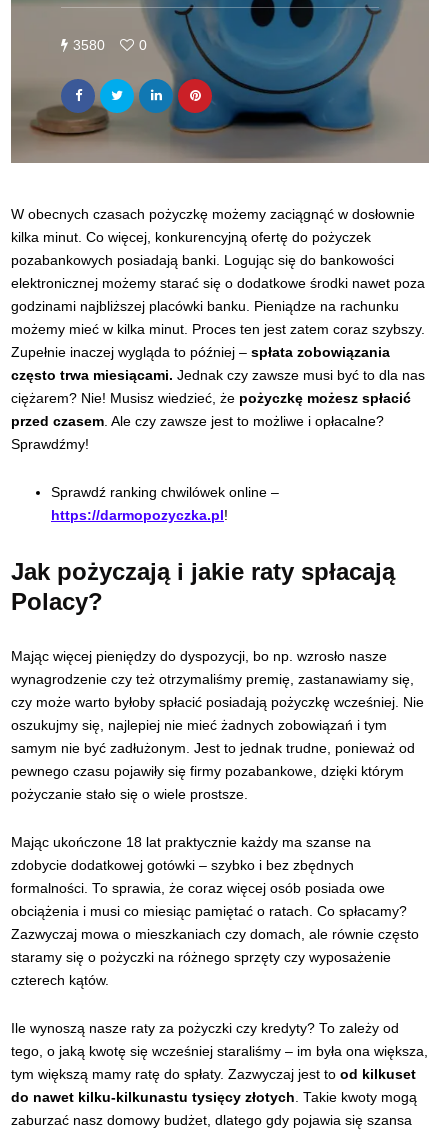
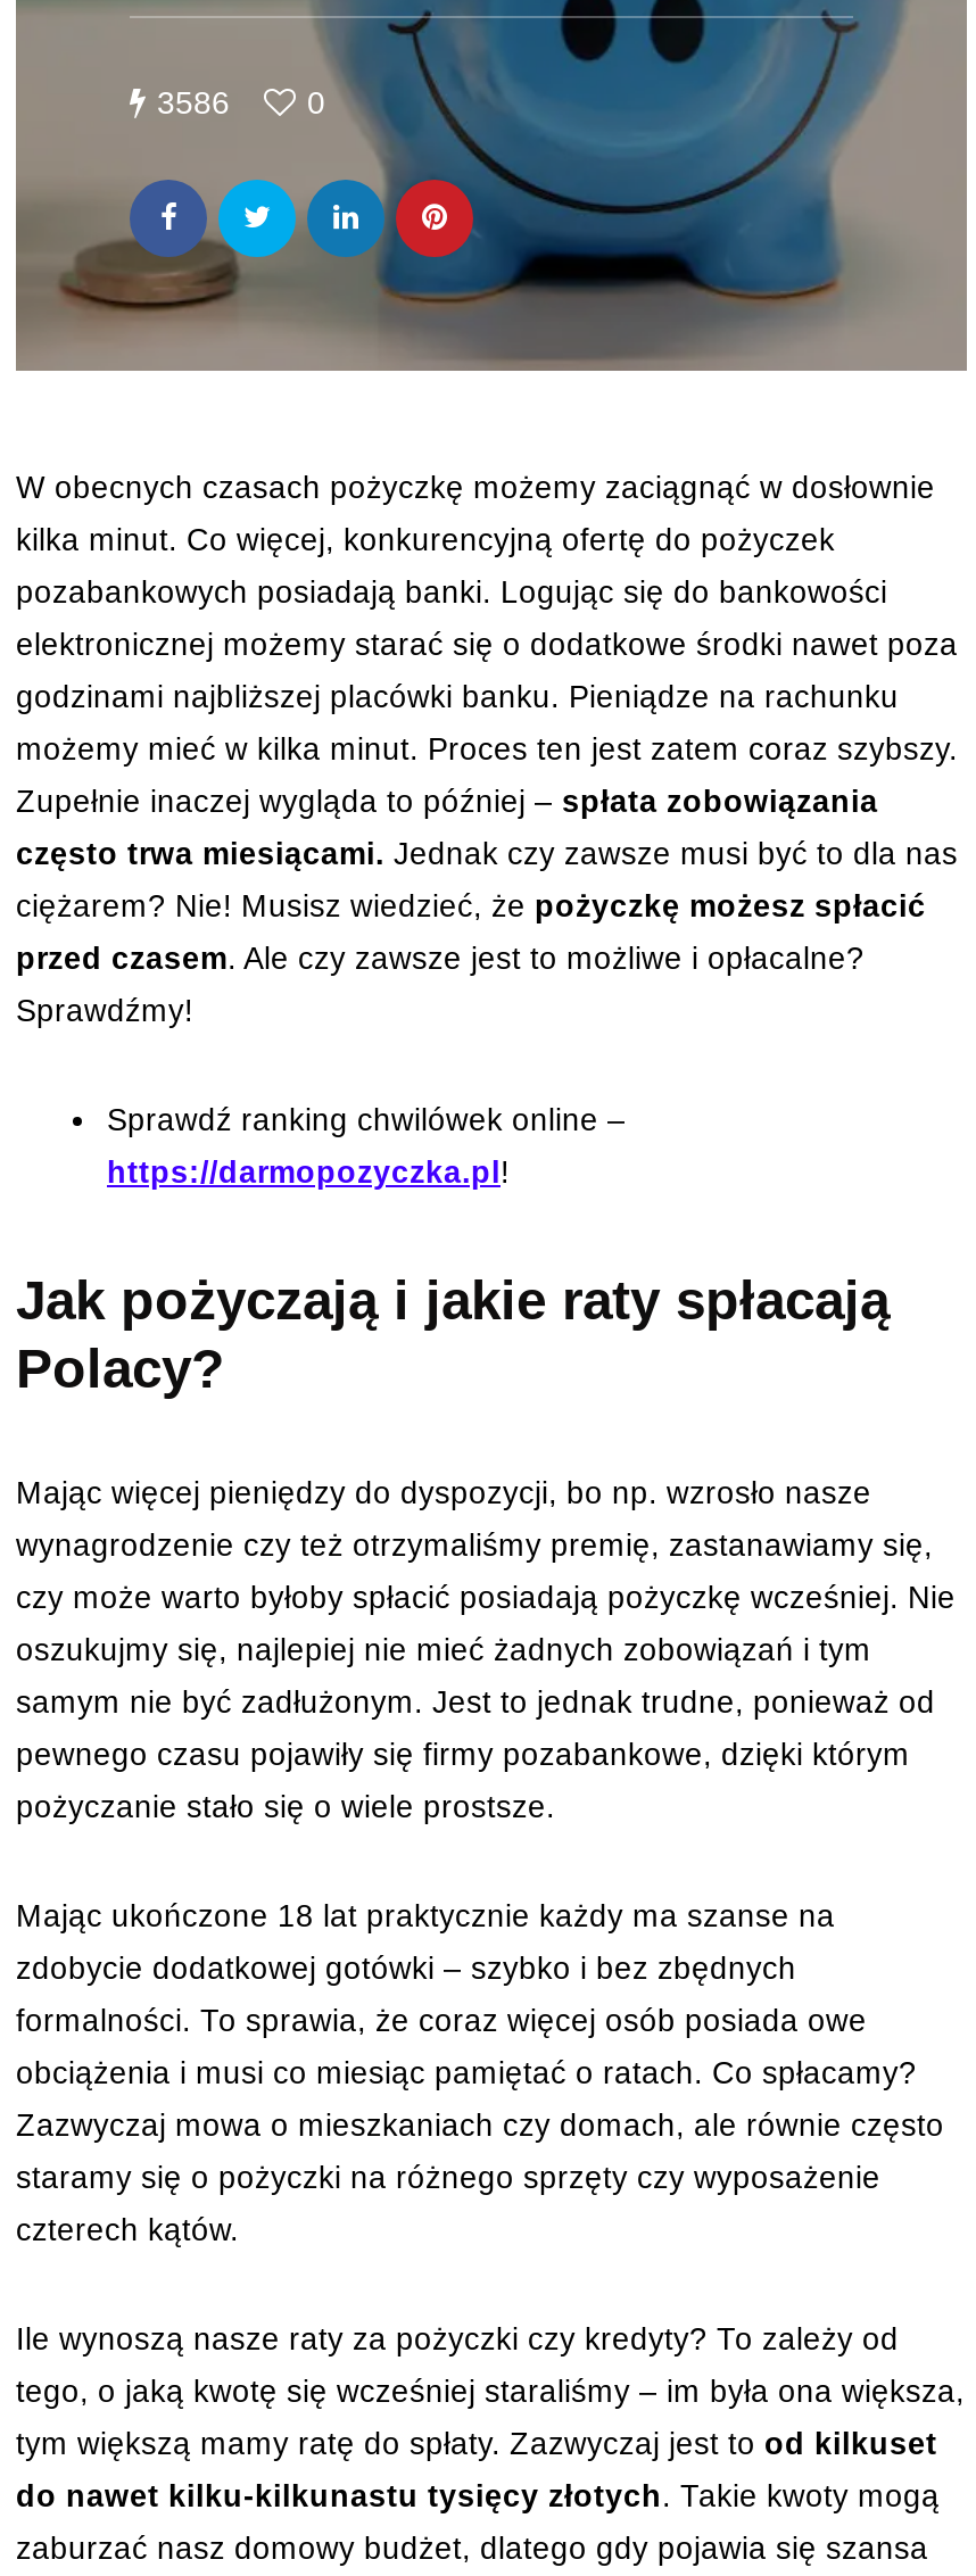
- 3580
+ 3586
